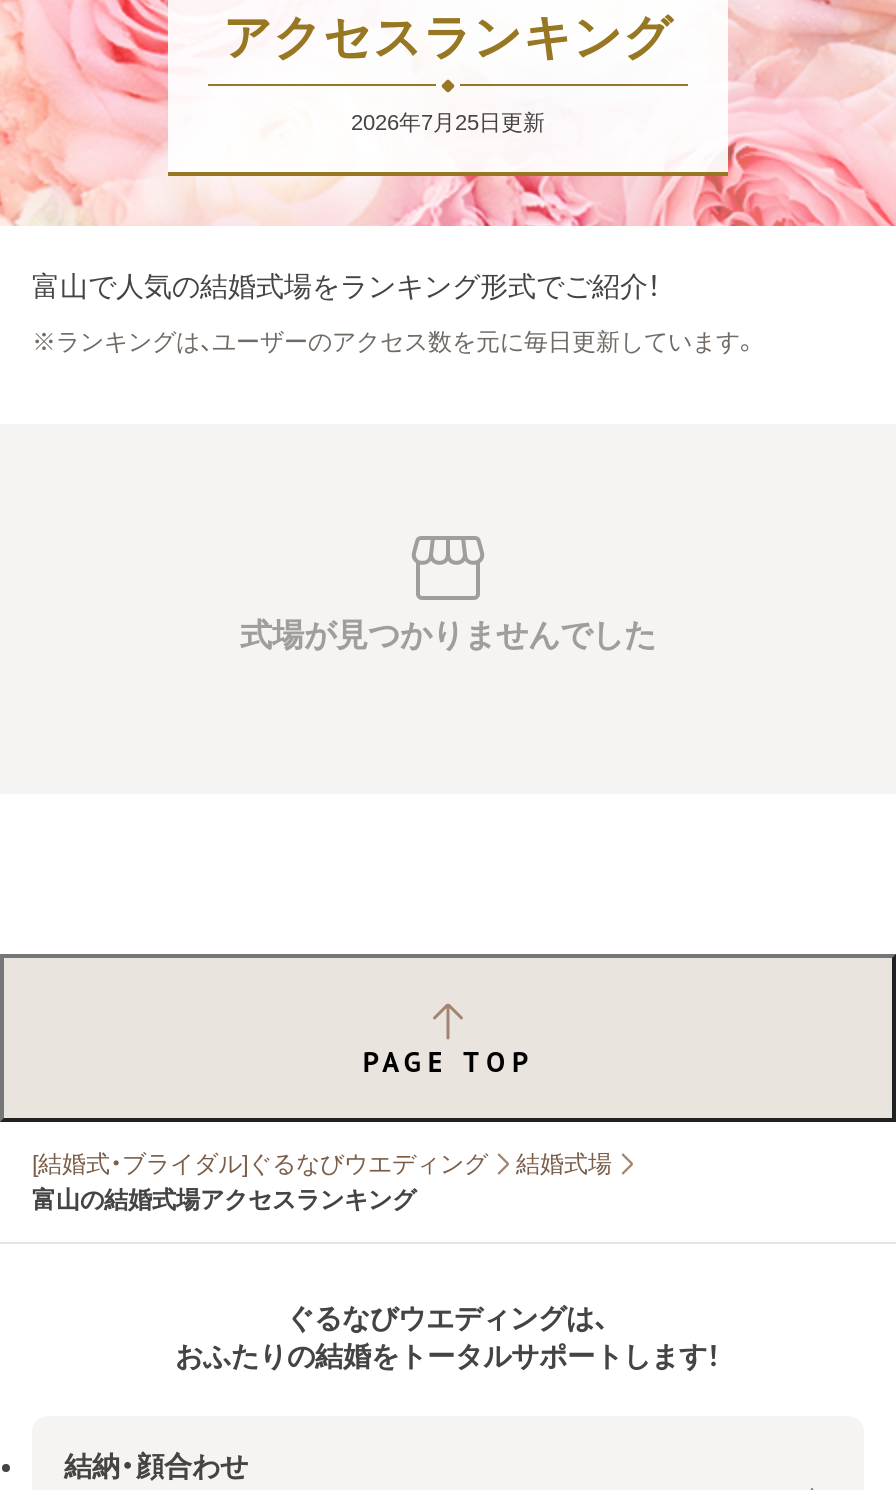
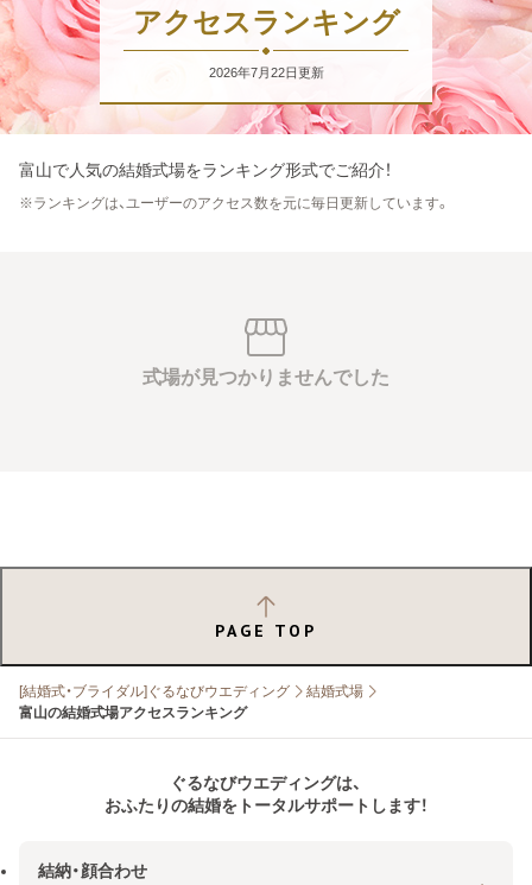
- 2026年7月25日更新
+ 2026年7月22日更新
